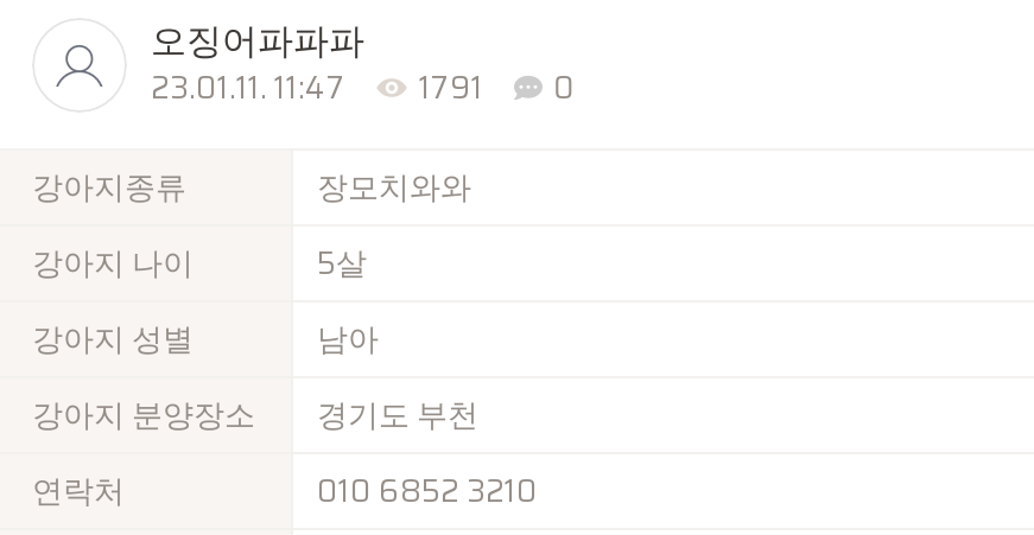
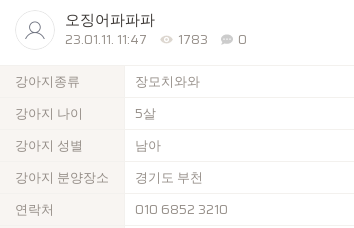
- 23.01.11. 11:47 1791 0
+ 23.01.11. 11:47 1783 0
